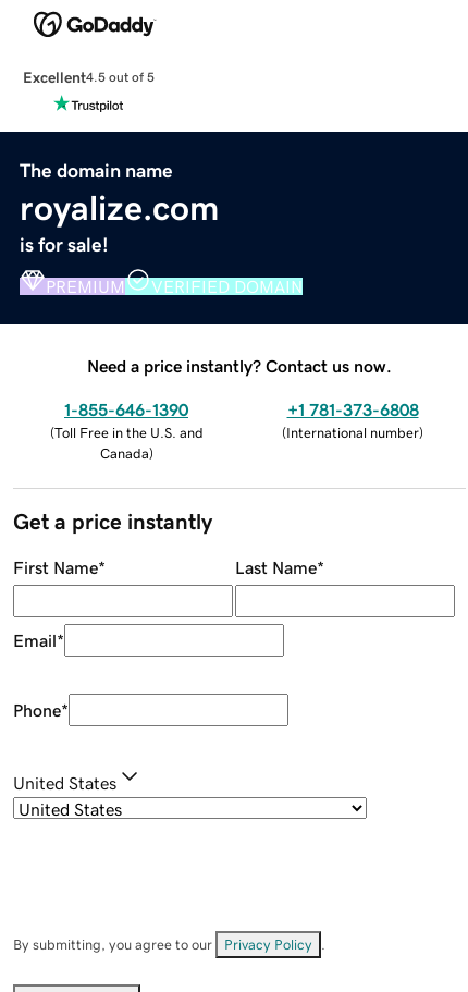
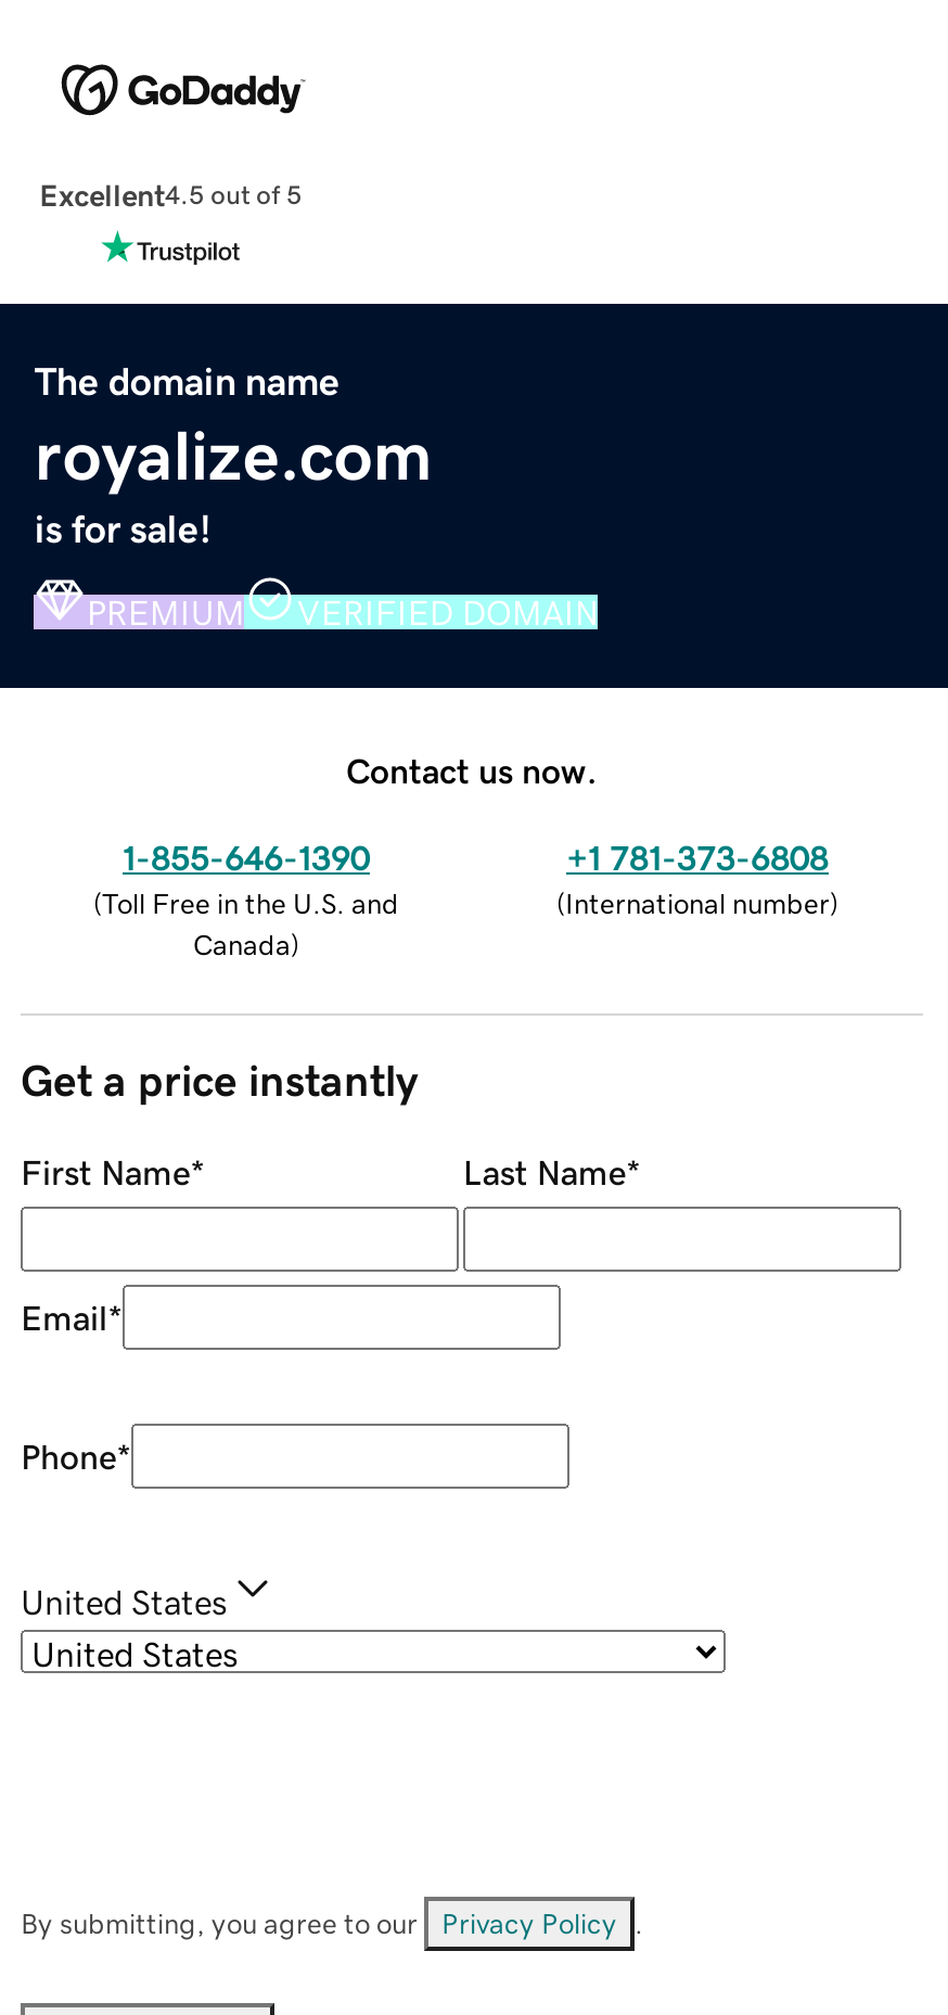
- Need a price instantly? Contact us now.
+ Contact us now.
